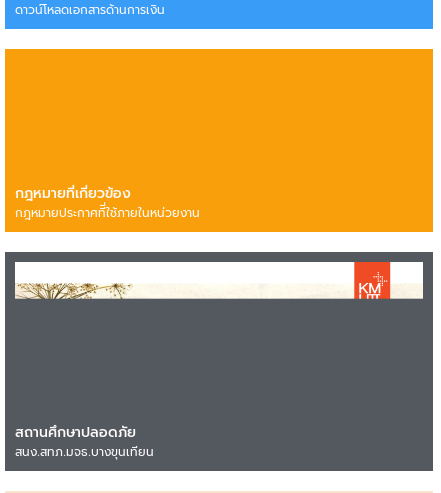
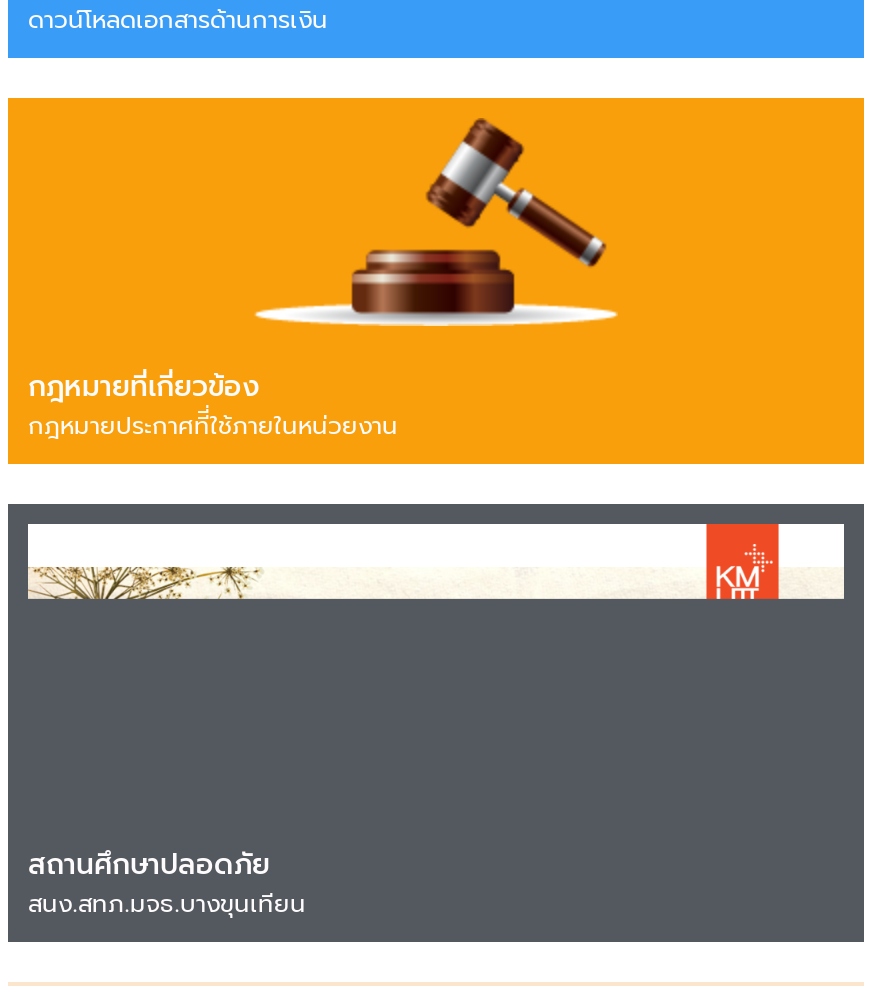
+ [image]
